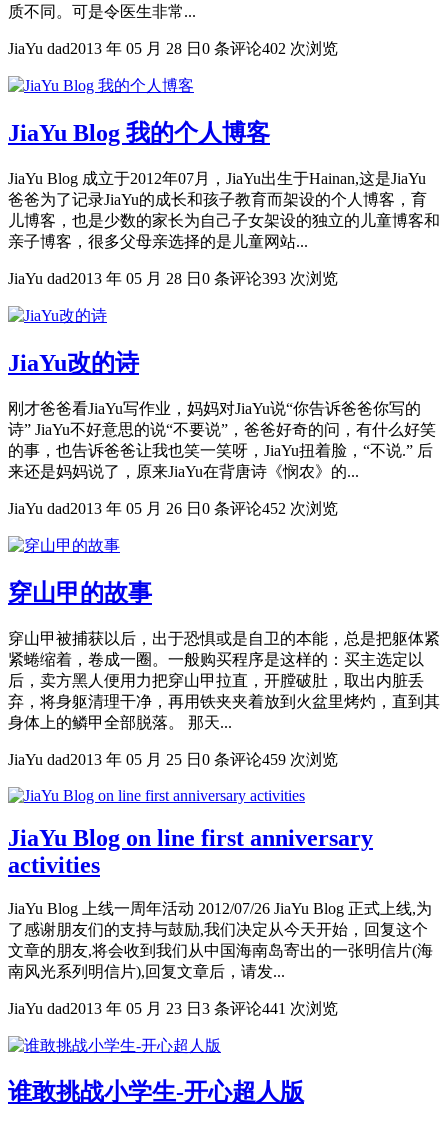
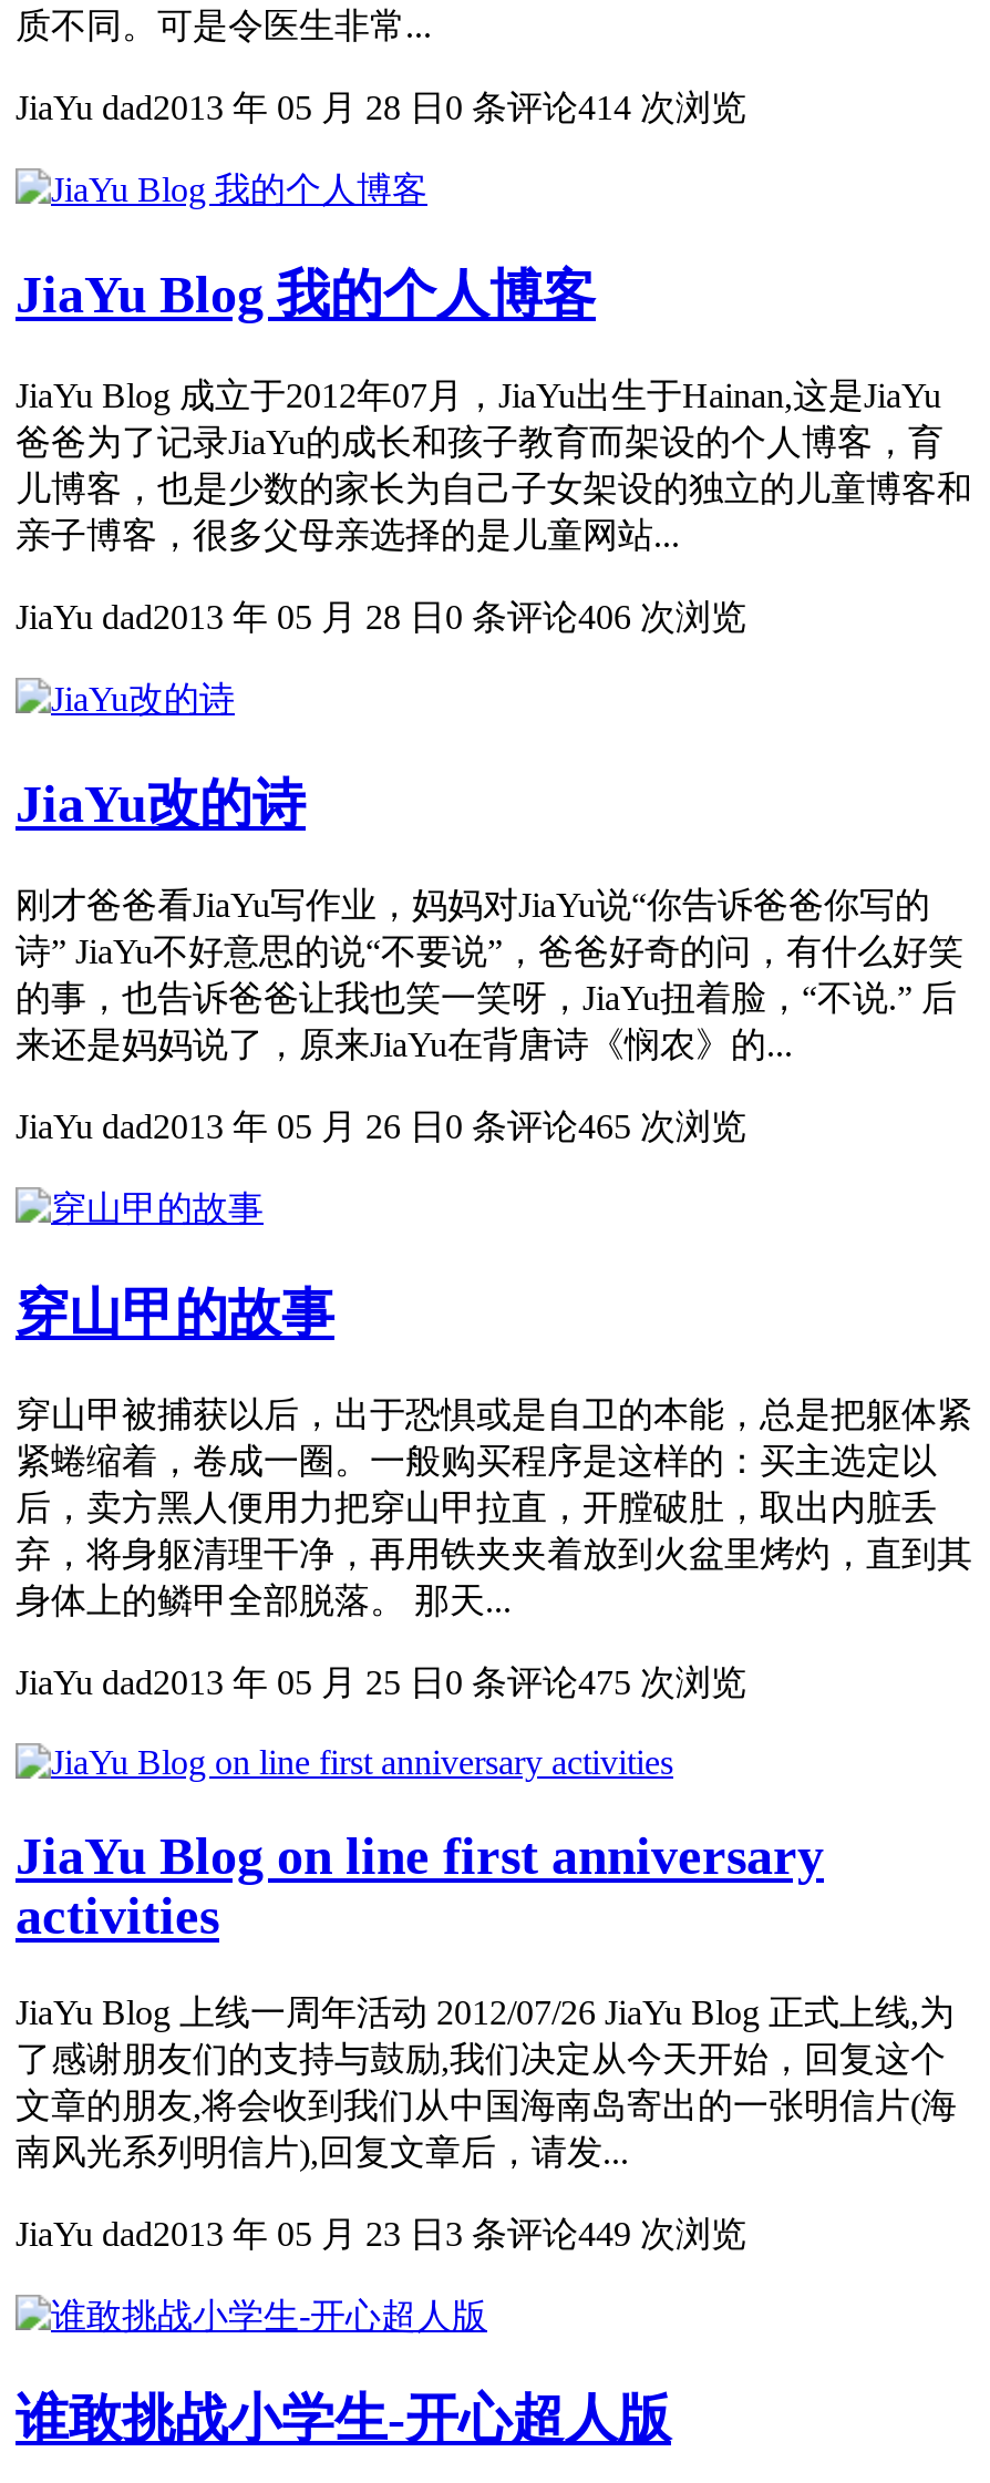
- JiaYu dad2013 年 05 月 28 日0 条评论402 次浏览
+ JiaYu dad2013 年 05 月 28 日0 条评论414 次浏览

- JiaYu dad2013 年 05 月 28 日0 条评论393 次浏览
+ JiaYu dad2013 年 05 月 28 日0 条评论406 次浏览

- JiaYu dad2013 年 05 月 26 日0 条评论452 次浏览
+ JiaYu dad2013 年 05 月 26 日0 条评论465 次浏览

- JiaYu dad2013 年 05 月 25 日0 条评论459 次浏览
+ JiaYu dad2013 年 05 月 25 日0 条评论475 次浏览

- JiaYu dad2013 年 05 月 23 日3 条评论441 次浏览
+ JiaYu dad2013 年 05 月 23 日3 条评论449 次浏览
